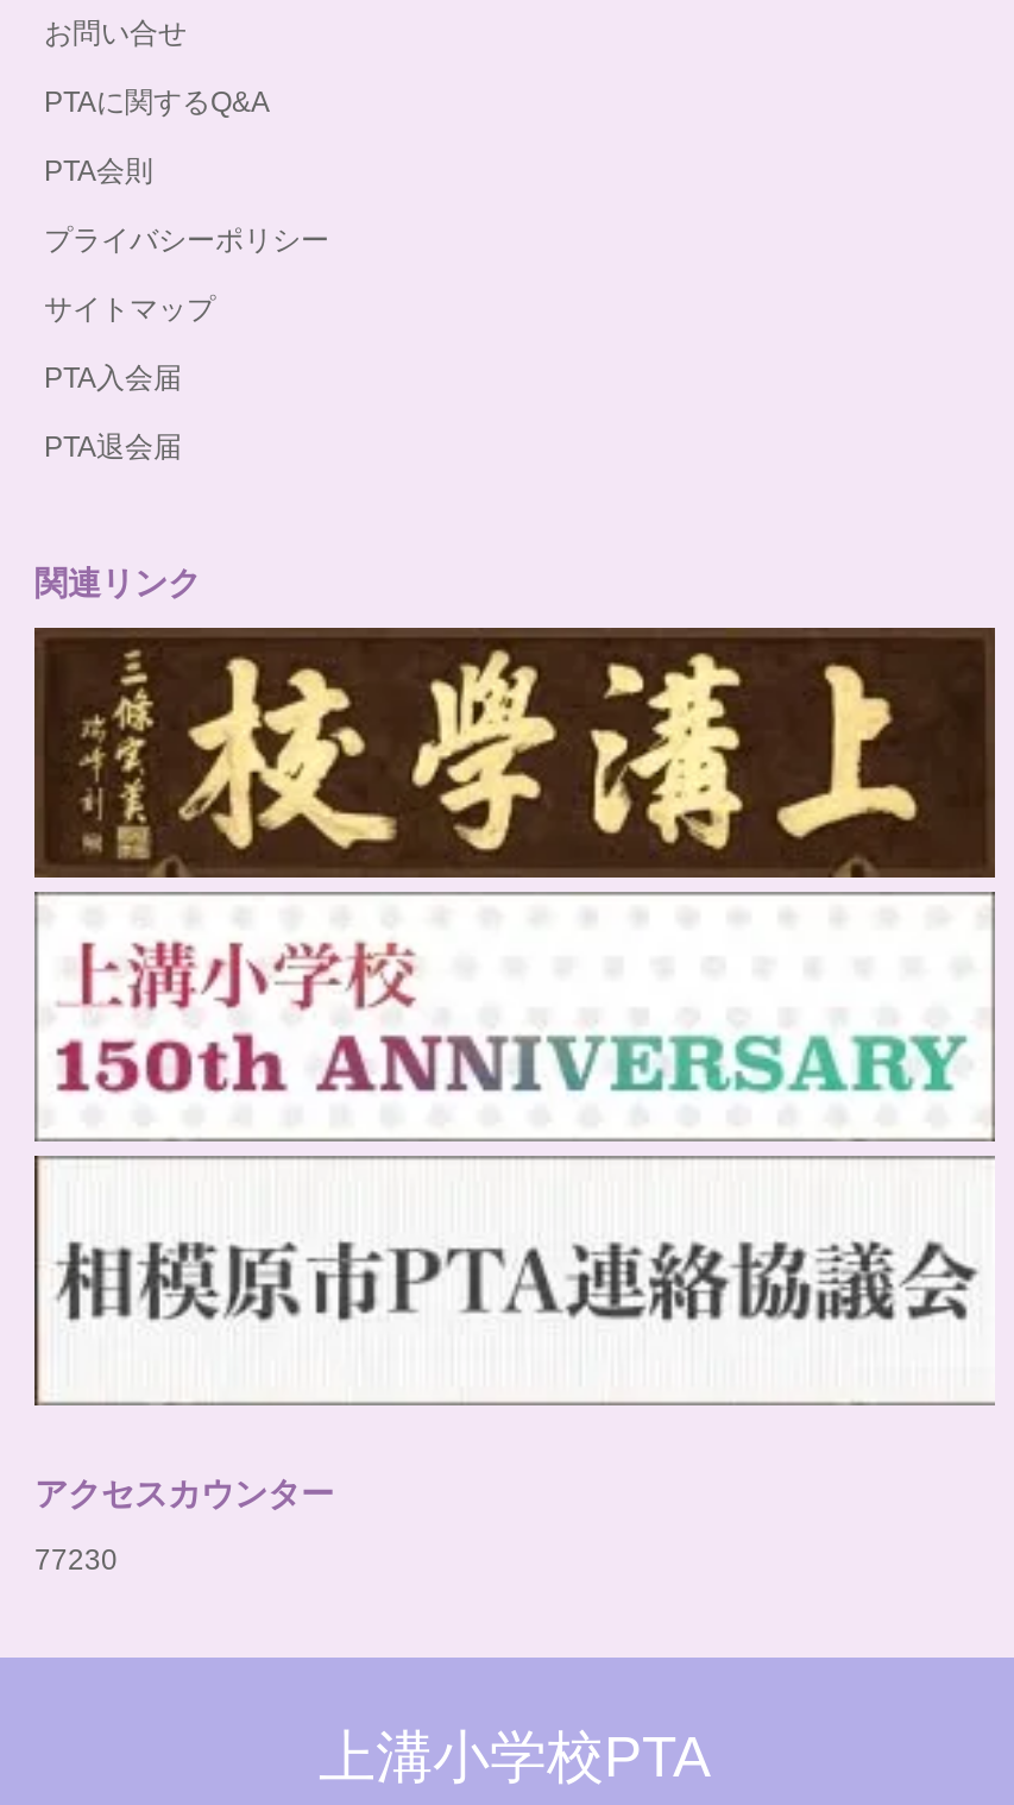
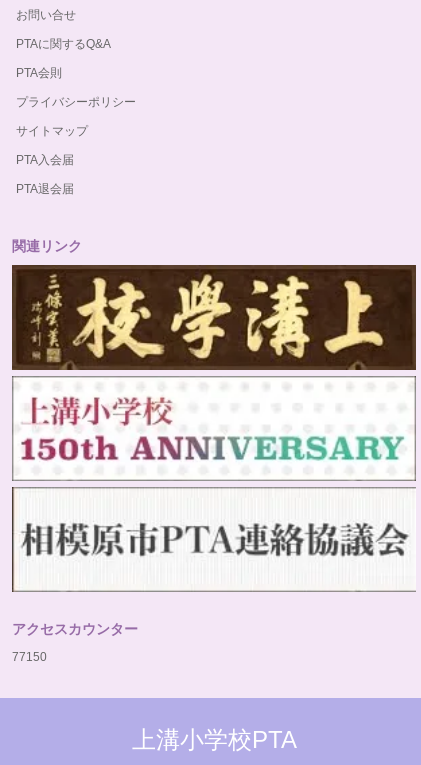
- 77230
+ 77150
